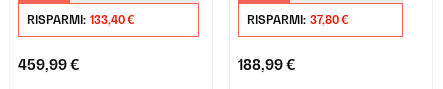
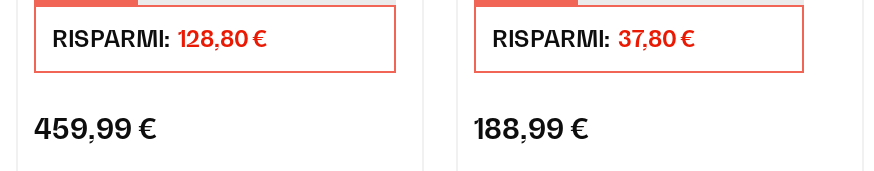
- RISPARMI: 133,40 €
+ RISPARMI: 128,80 €
